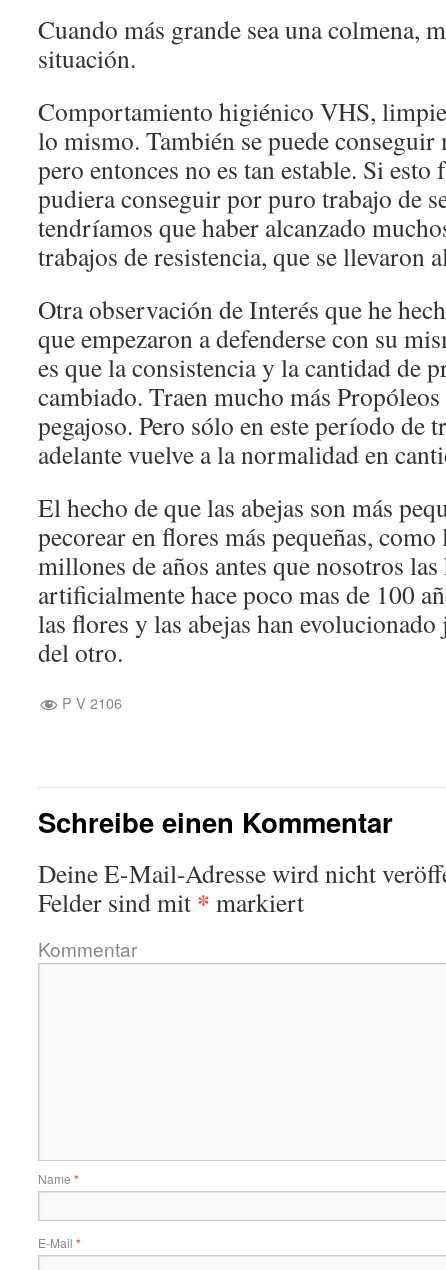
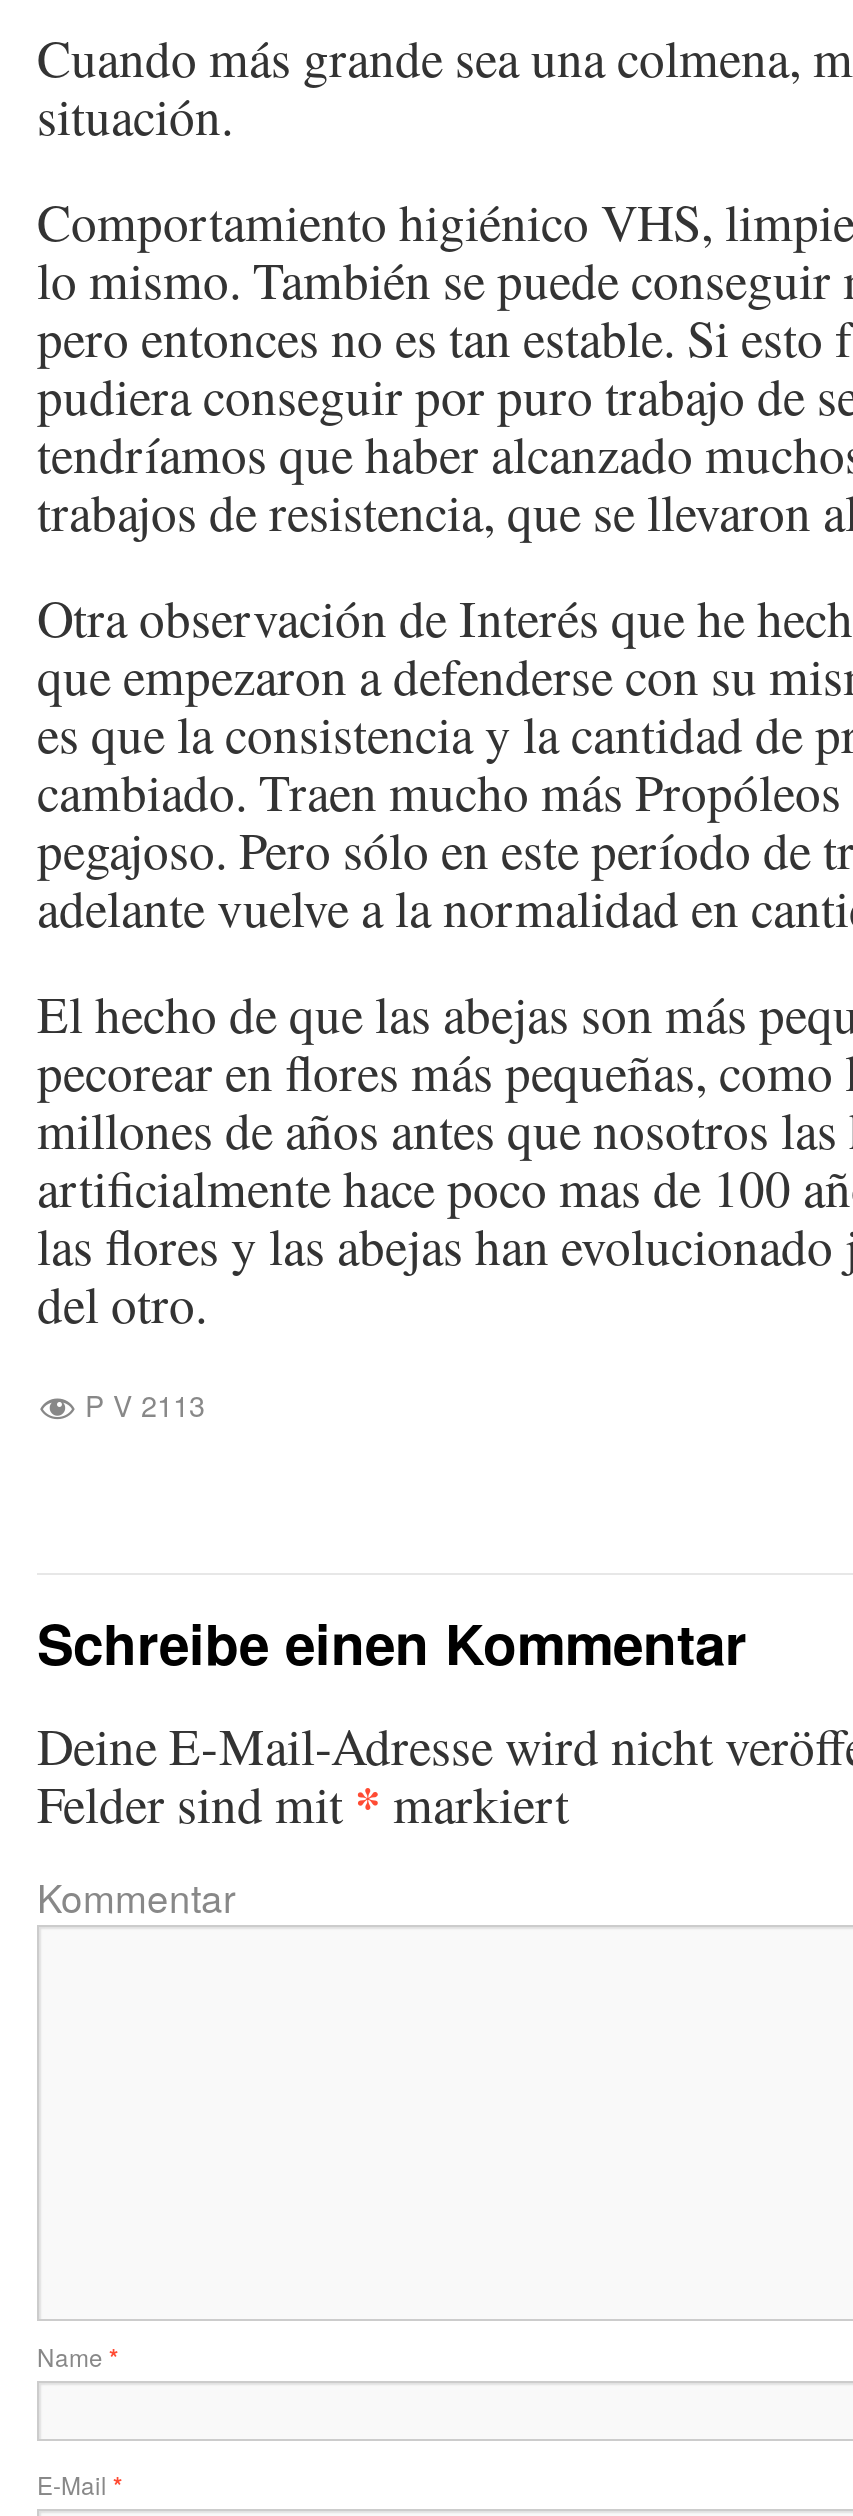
- P V 2106
+ P V 2113
